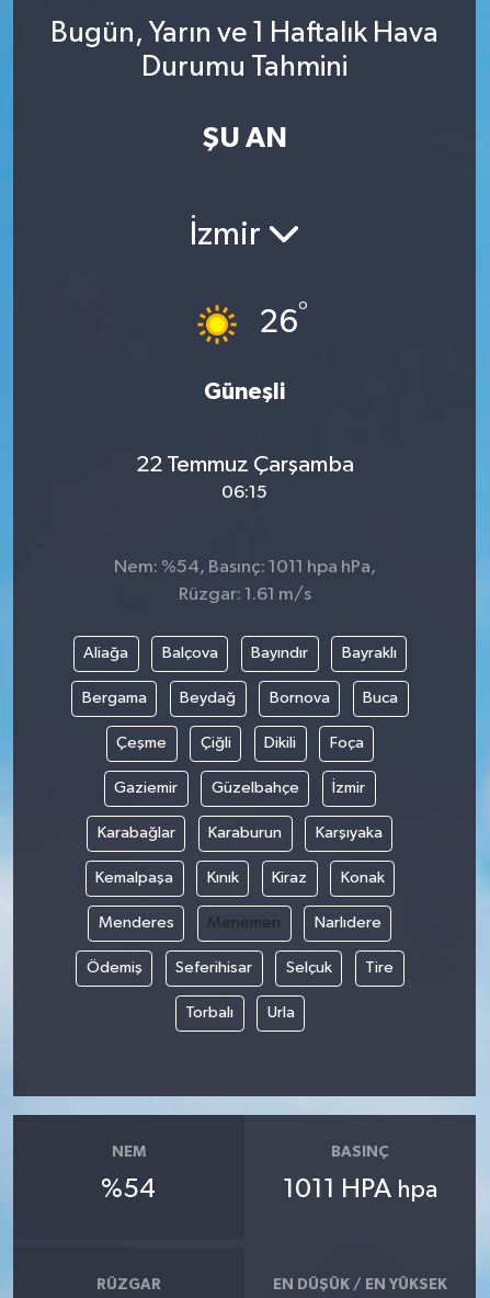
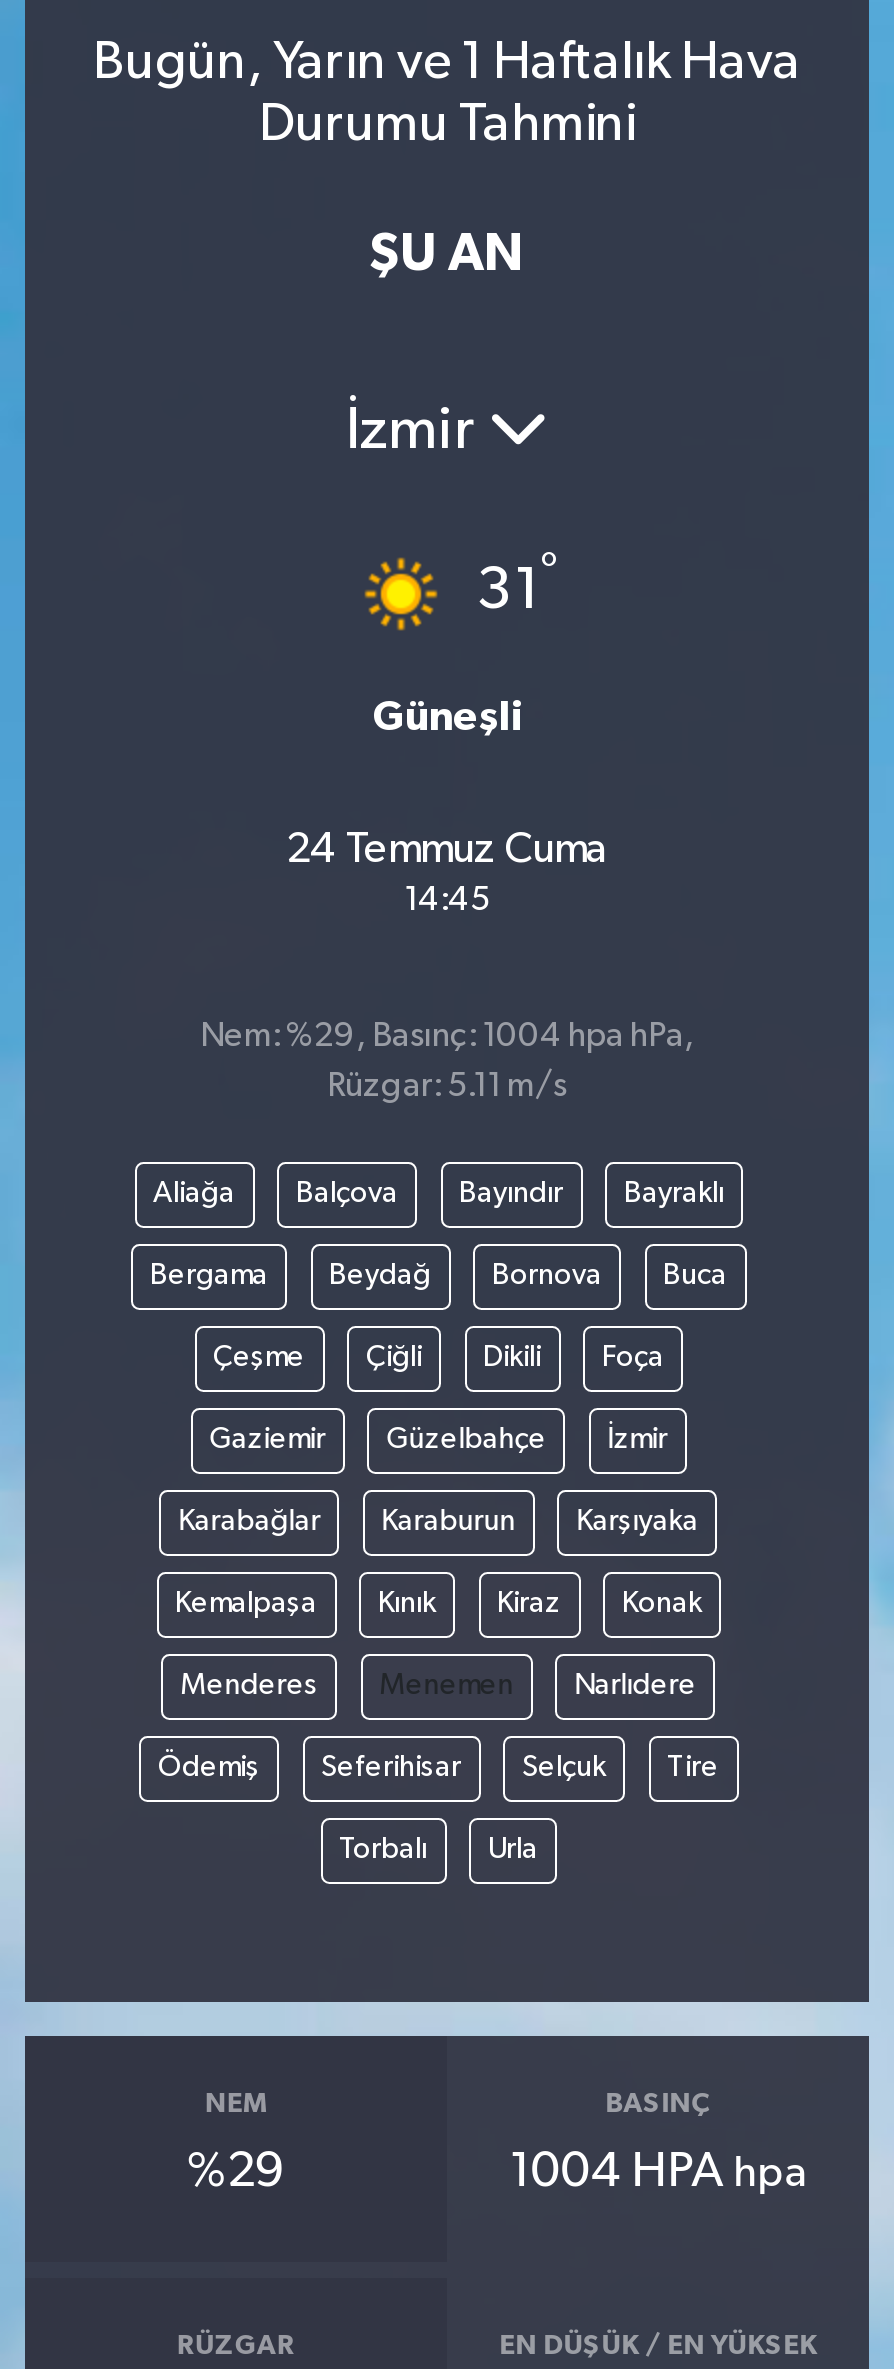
- 26°
+ 31°

- 22 Temmuz Çarşamba
+ 24 Temmuz Cuma

- 06:15
+ 14:45

- Nem: %54, Basınç: 1011 hpa hPa,
+ Nem: %29, Basınç: 1004 hpa hPa,

- Rüzgar: 1.61 m/s
+ Rüzgar: 5.11 m/s

- %54
+ %29

- 1011 HPA hpa
+ 1004 HPA hpa
